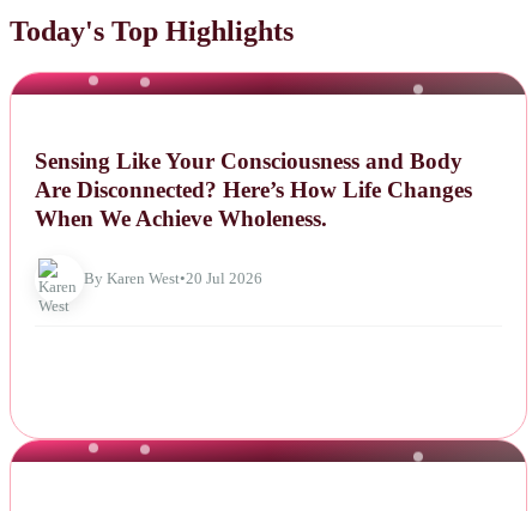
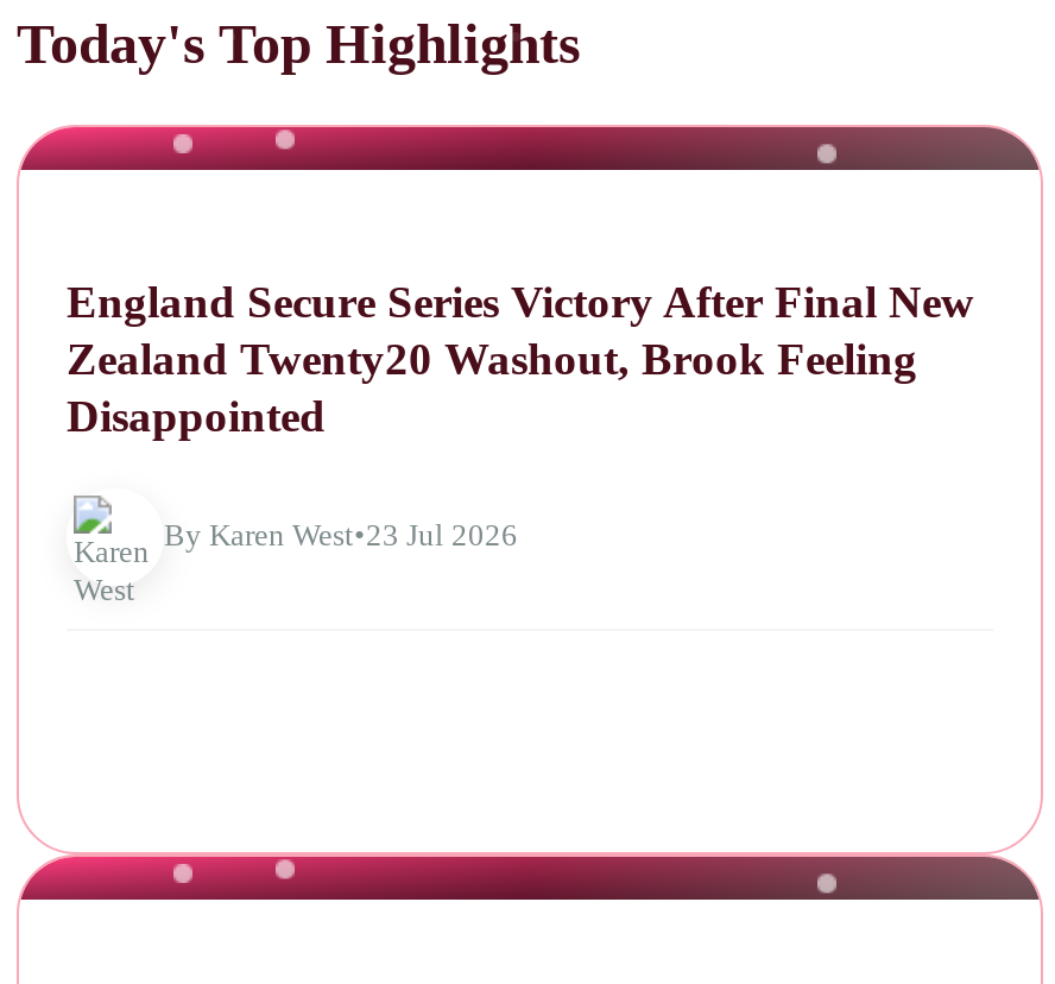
- Sensing Like Your Consciousness and Body
- Are Disconnected? Here’s How Life Changes
- When We Achieve Wholeness.
+ England Secure Series Victory After Final New
+ Zealand Twenty20 Washout, Brook Feeling
+ Disappointed

- By Karen West•20 Jul 2026
+ By Karen West•23 Jul 2026
